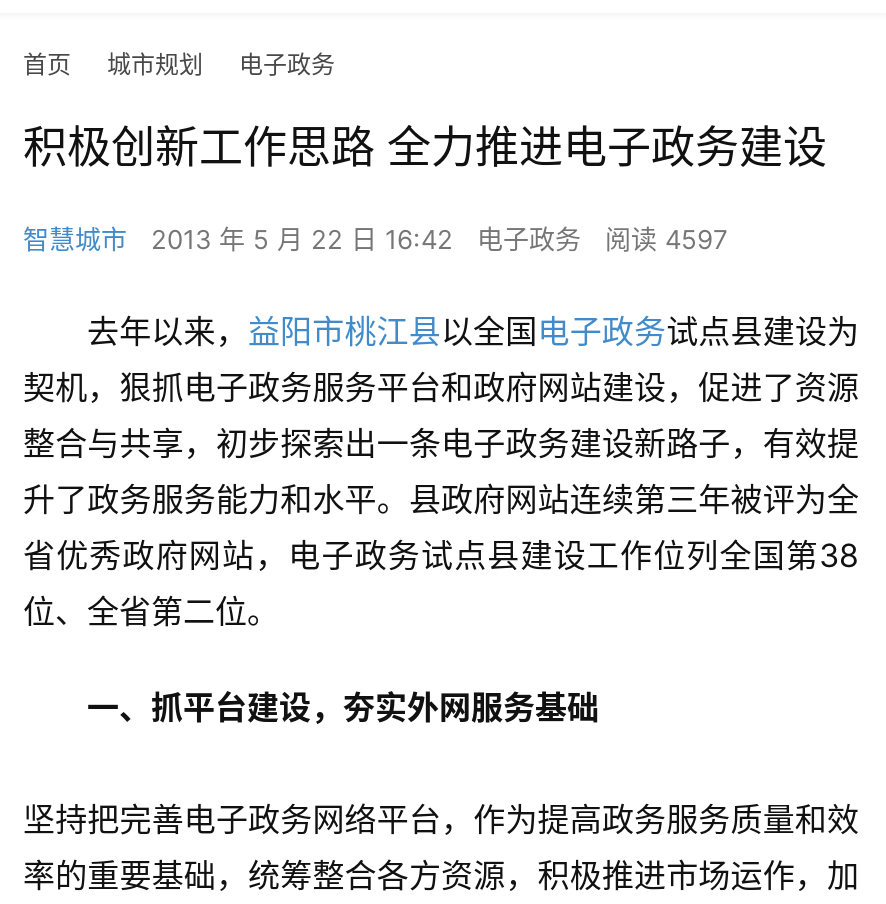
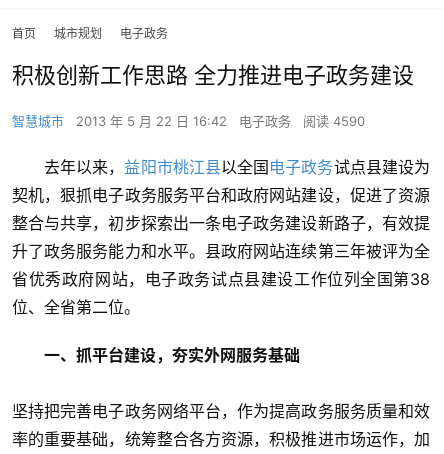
- 智慧城市 2013 年 5 月 22 日 16:42 电子政务 阅读 4597
+ 智慧城市 2013 年 5 月 22 日 16:42 电子政务 阅读 4590
